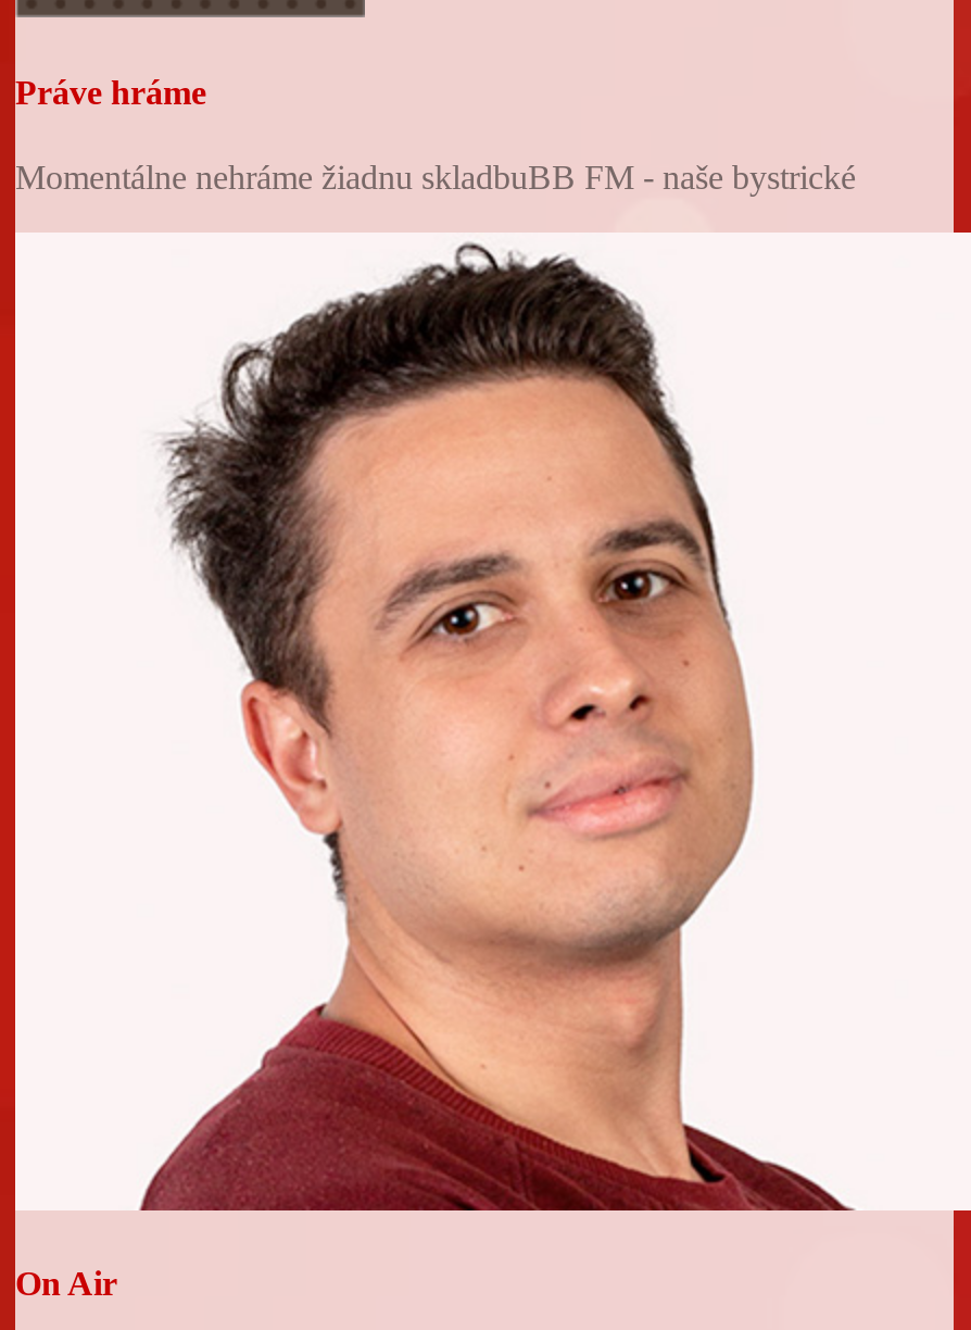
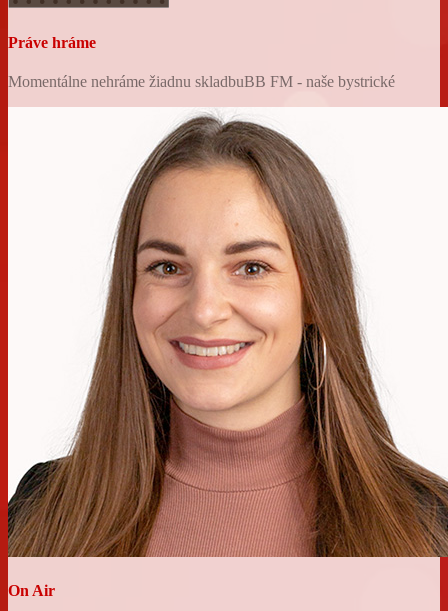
- [image]
+ [image]
